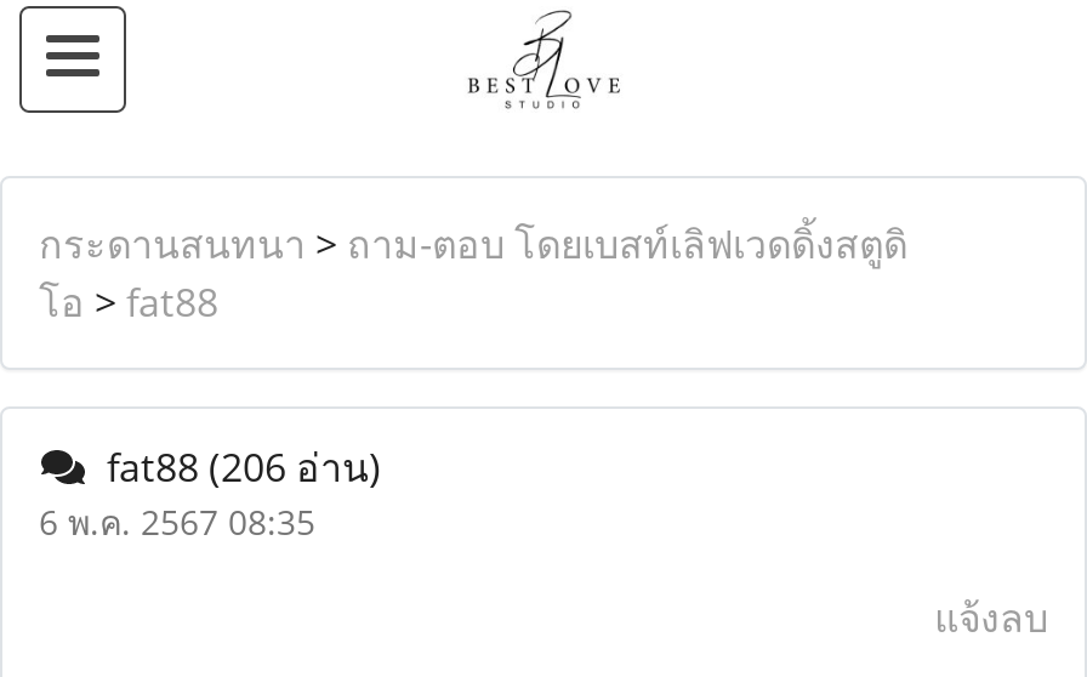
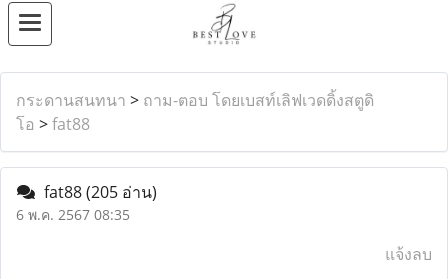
- fat88 (206 อ่าน)
+ fat88 (205 อ่าน)
